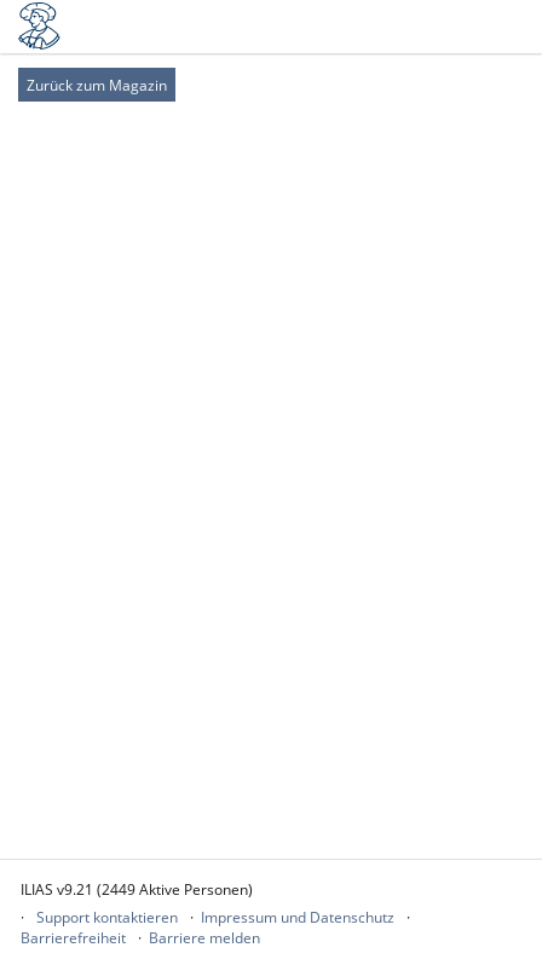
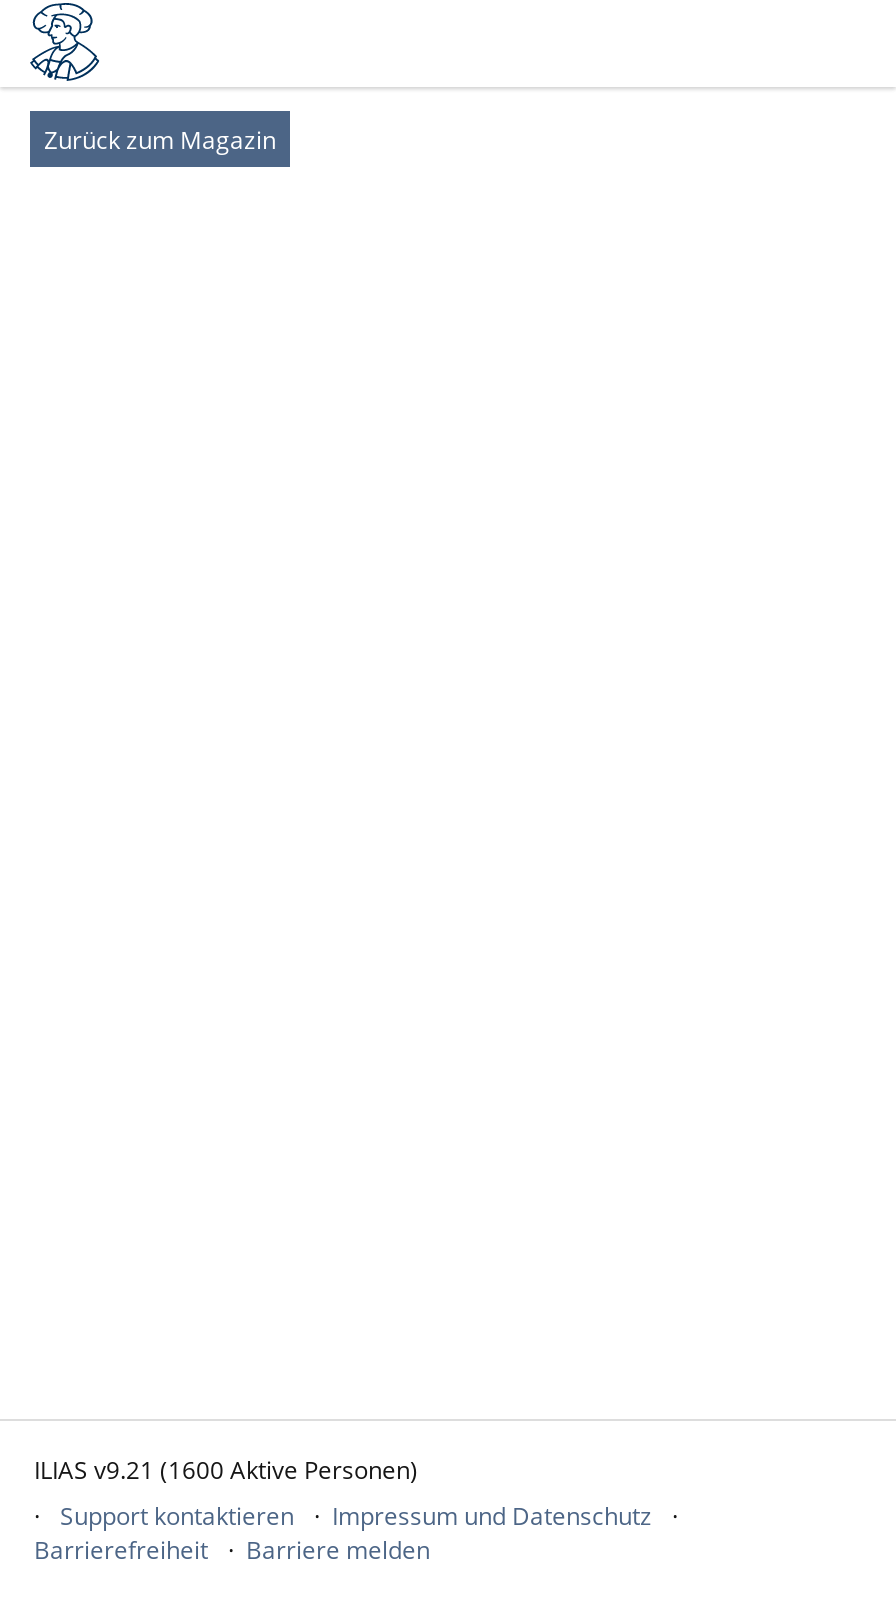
- ILIAS v9.21 (2449 Aktive Personen)
+ ILIAS v9.21 (1600 Aktive Personen)
